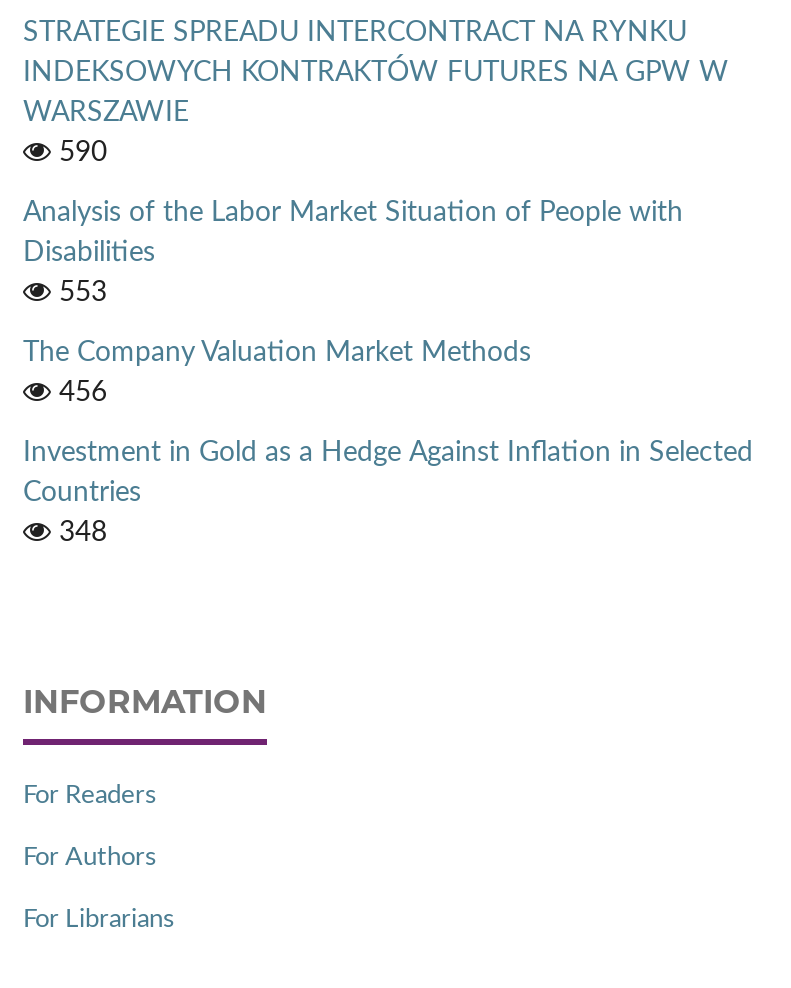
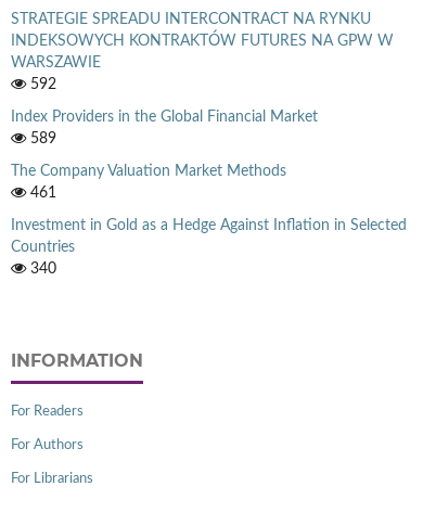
- 590
+ 592

- Analysis of the Labor Market Situation of People with
- Disabilities
- 553
+ Index Providers in the Global Financial Market
+ 589

- 456
+ 461

- 348
+ 340
